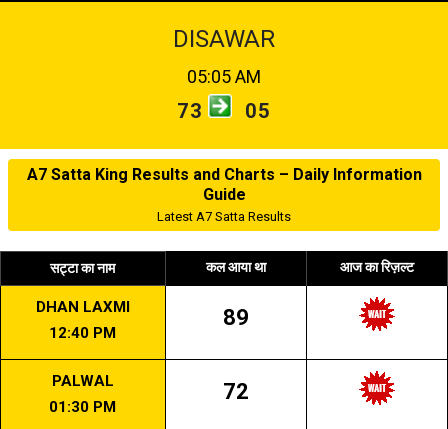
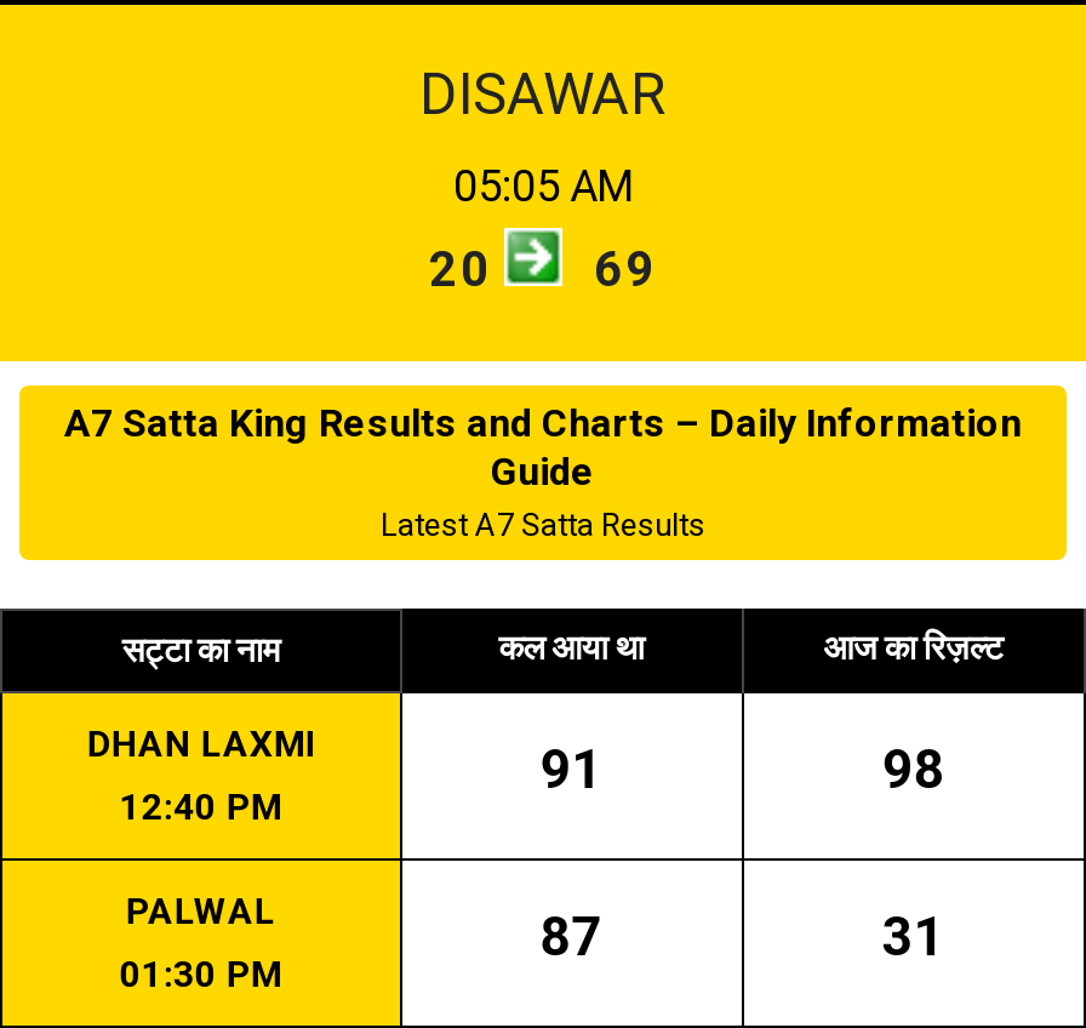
- 73
+ 20

- 05
+ 69

- 89
+ 91
+ 98

- 72
+ 87
+ 31
